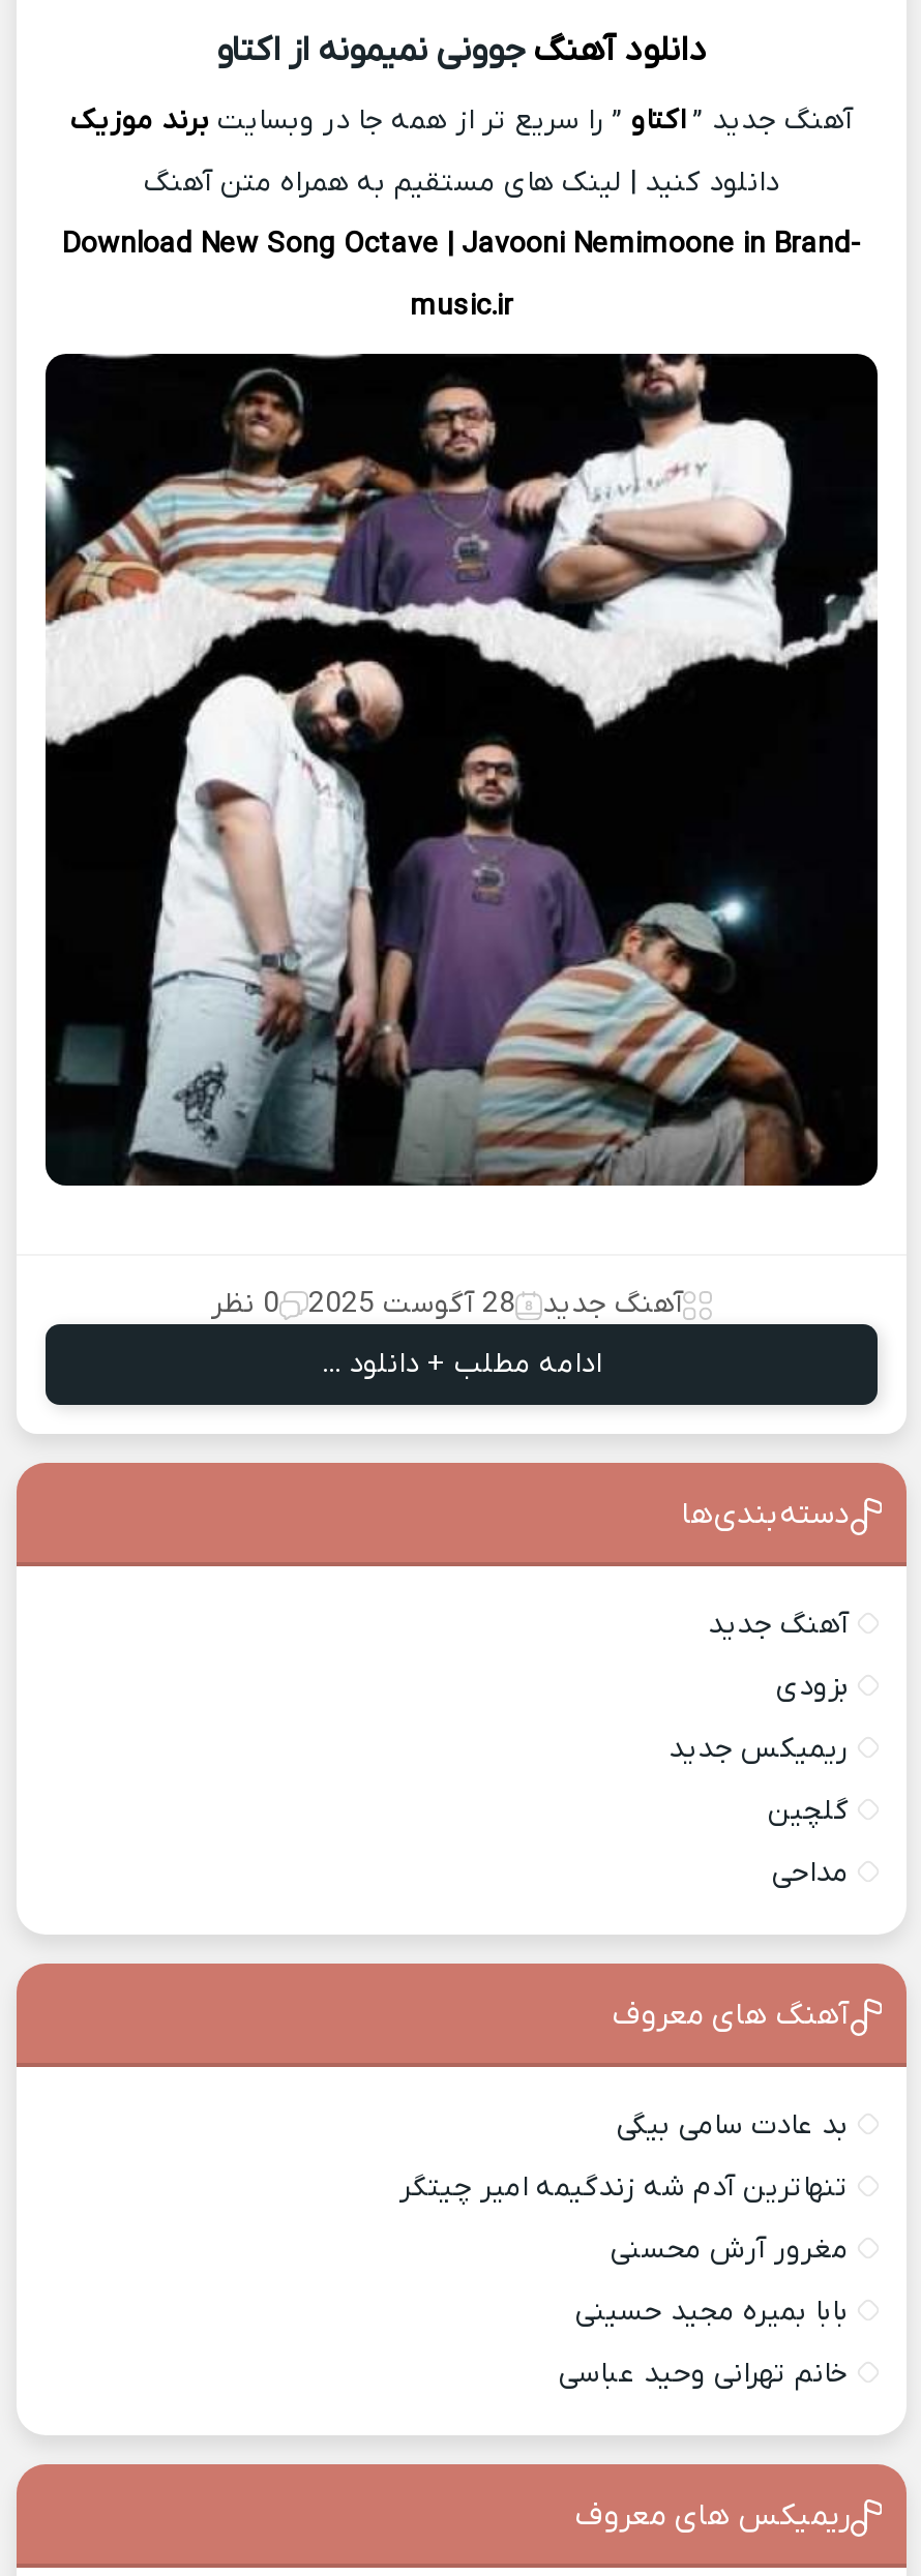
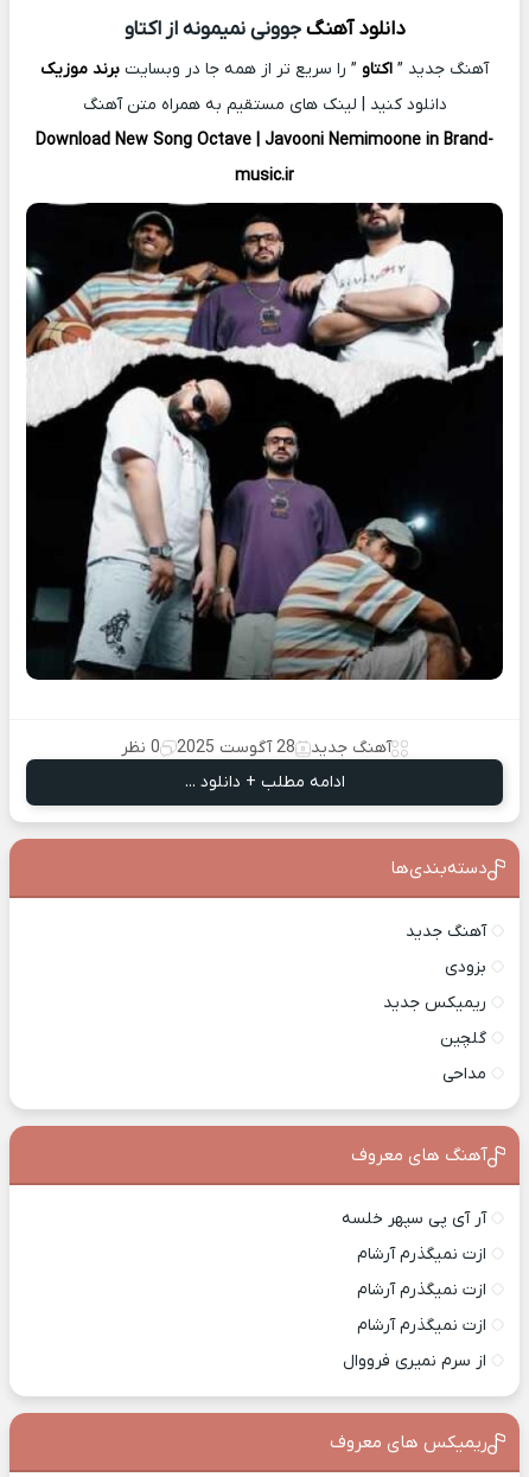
- بد عادت سامی بیگی
+ آر آی پی سپهر خلسه

- تنهاترین آدم شه زندگیمه امیر چیتگر
+ ازت نمیگذرم آرشام

- مغرور آرش محسنی
+ ازت نمیگذرم آرشام

- بابا بمیره مجید حسینی
+ ازت نمیگذرم آرشام

- خانم تهرانی وحید عباسی
+ از سرم نمیری فرووال
